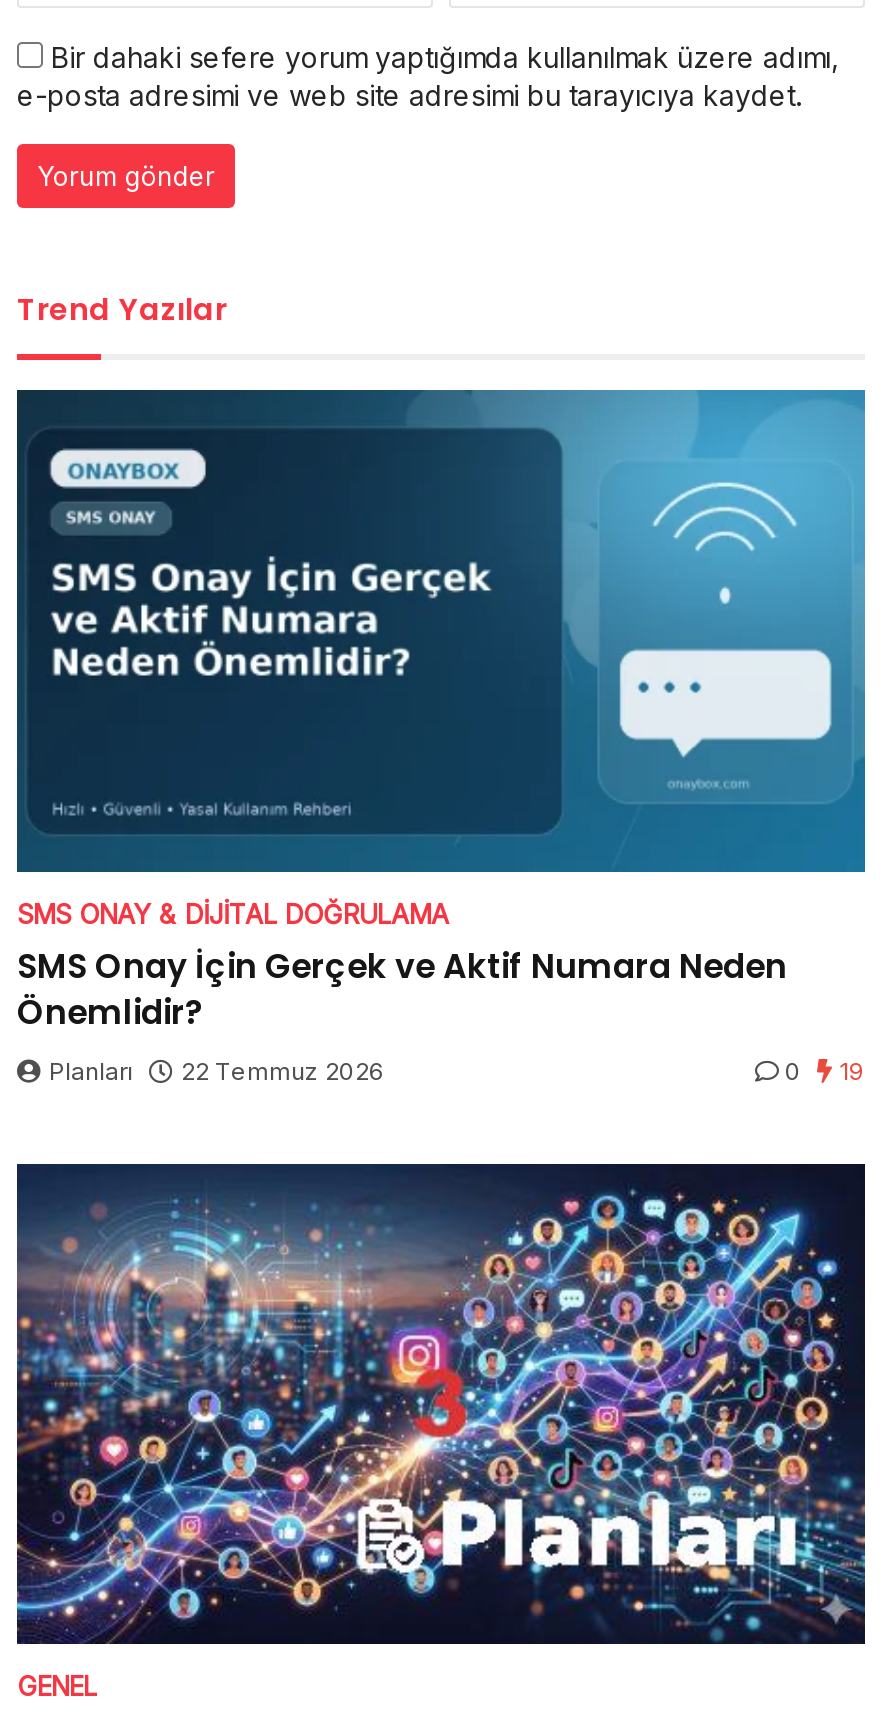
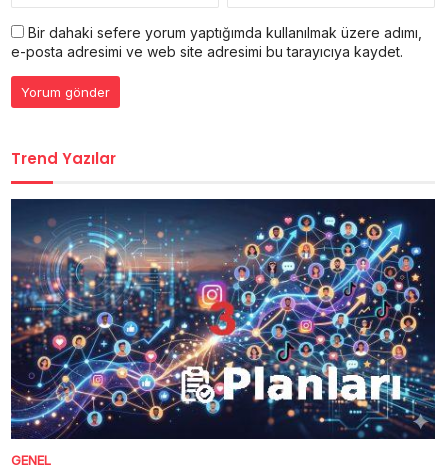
- [image]
- SMS ONAY & DIJITAL DOĞRULAMA
- SMS Onay İçin Gerçek ve Aktif Numara Neden
- Önemlidir?
- Planları
- 22 Temmuz 2026
- 0
- 19
